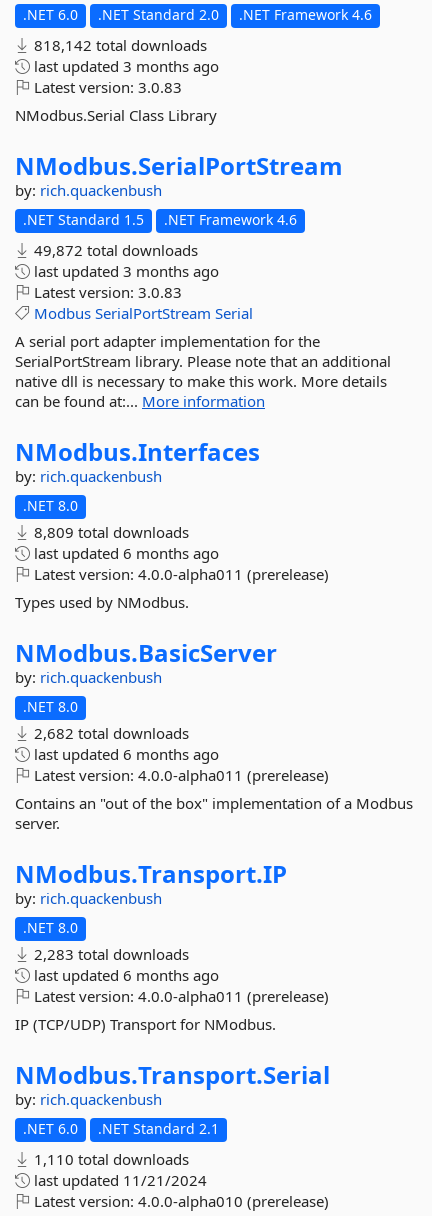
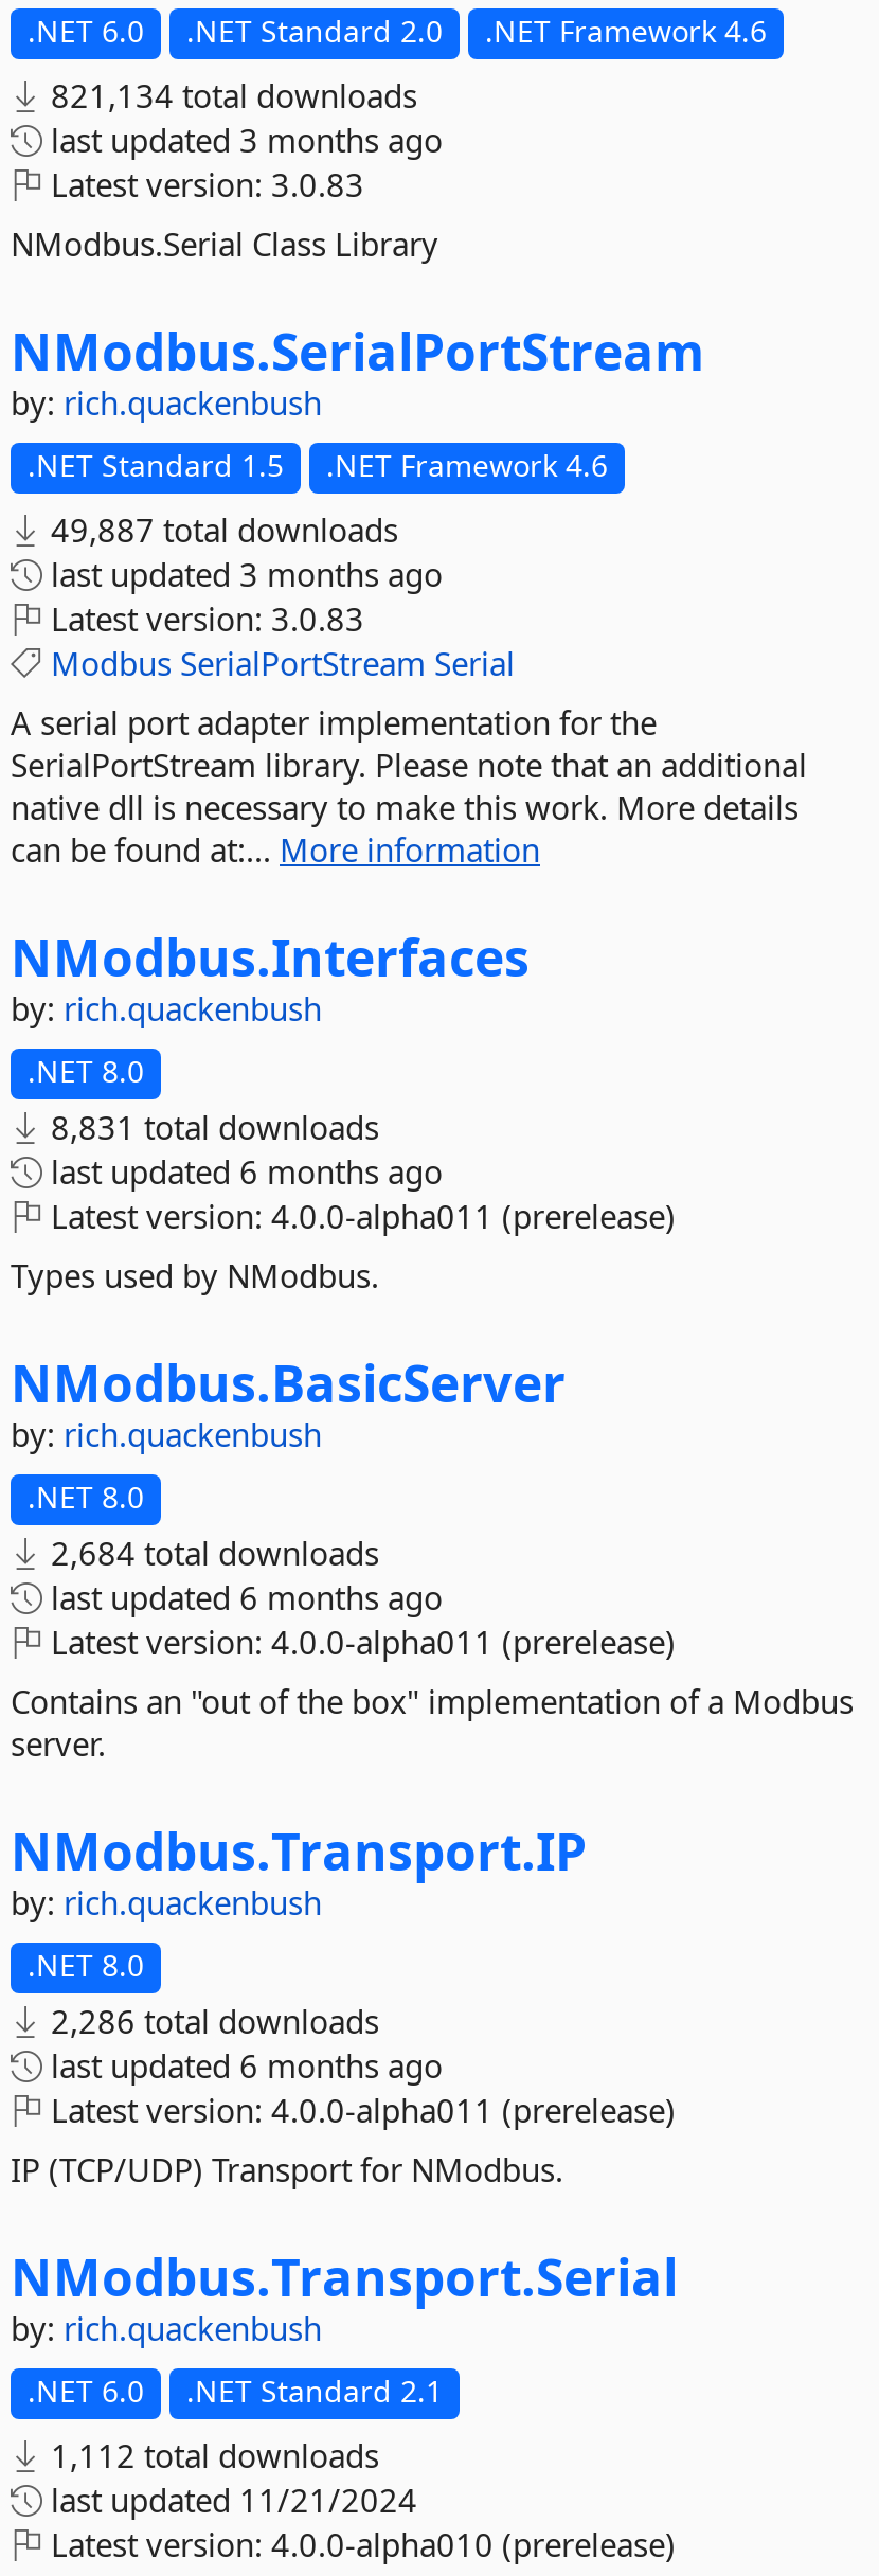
- 818,142 total downloads
+ 821,134 total downloads

- 49,872 total downloads
+ 49,887 total downloads

- 8,809 total downloads
+ 8,831 total downloads

- 2,682 total downloads
+ 2,684 total downloads

- 2,283 total downloads
+ 2,286 total downloads

- 1,110 total downloads
+ 1,112 total downloads
